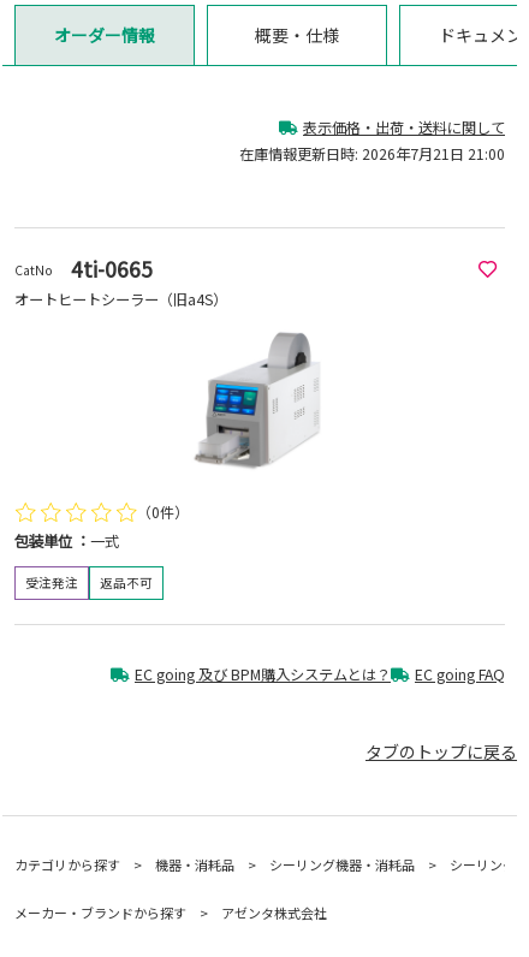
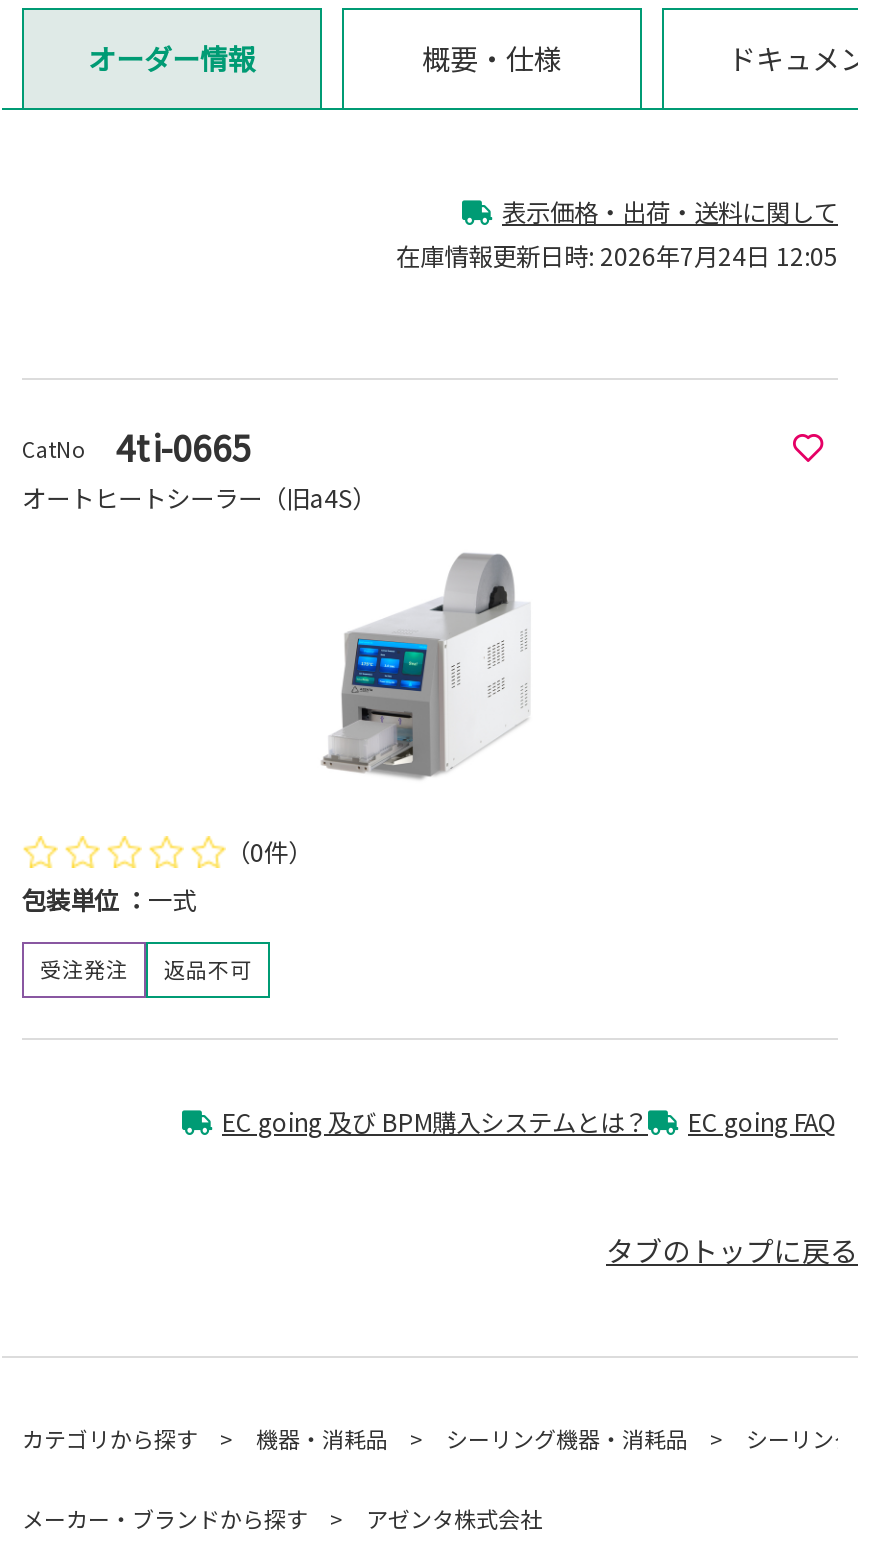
- 在庫情報更新日時 2026年7月21日 21:00
+ 在庫情報更新日時 2026年7月24日 12:05
